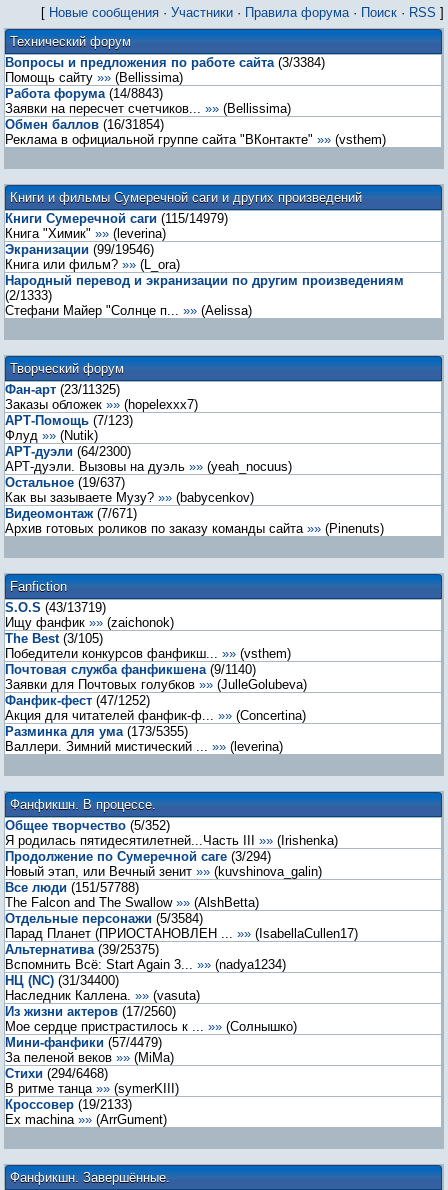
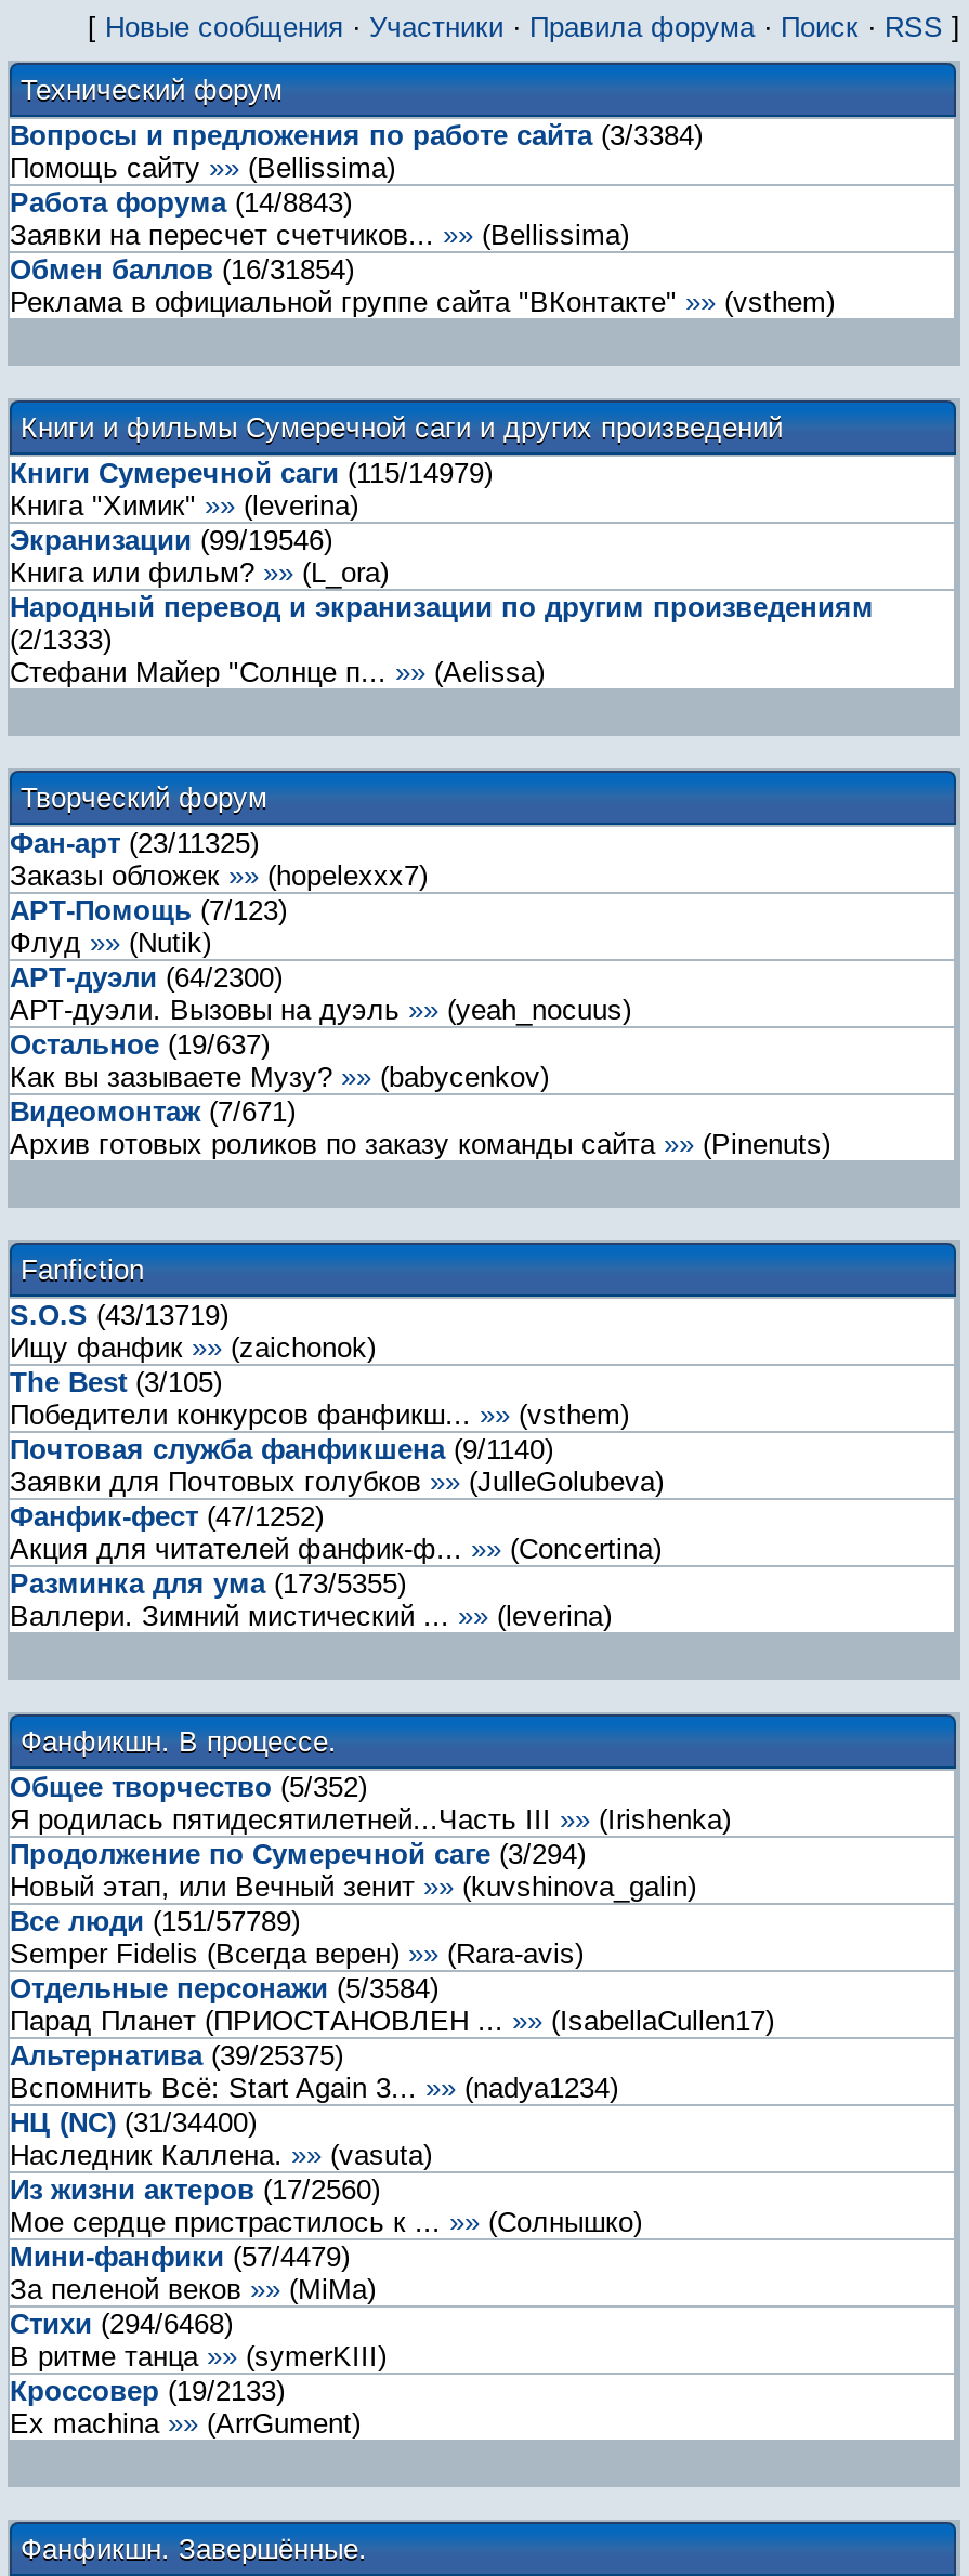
- Все люди (151/57788)
- The Falcon and The Swallow »» (AlshBetta)
+ Все люди (151/57789)
+ Semper Fidelis (Всегда верен) »» (Rara-avis)
